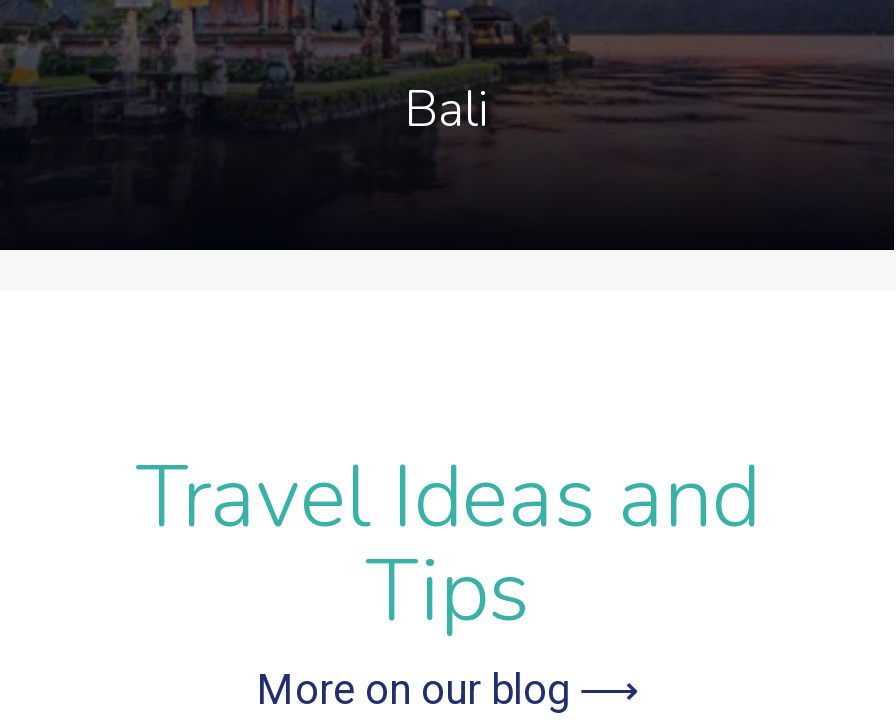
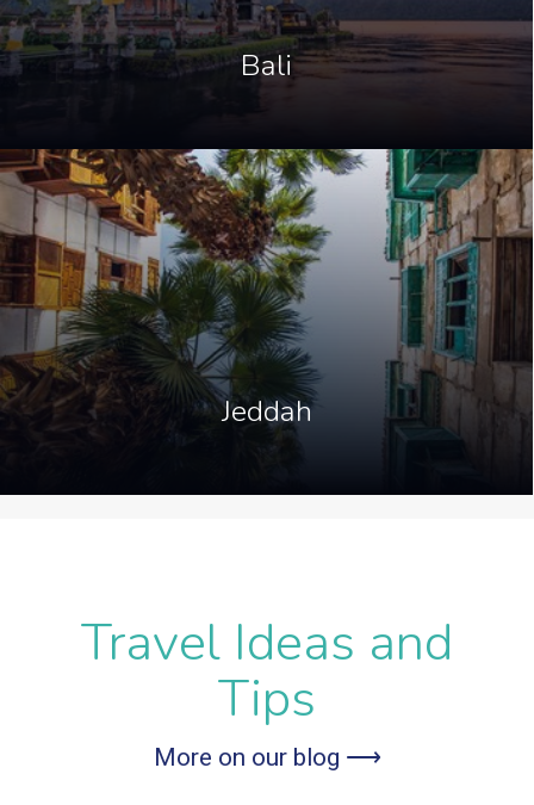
+ [image]
+ Jeddah
